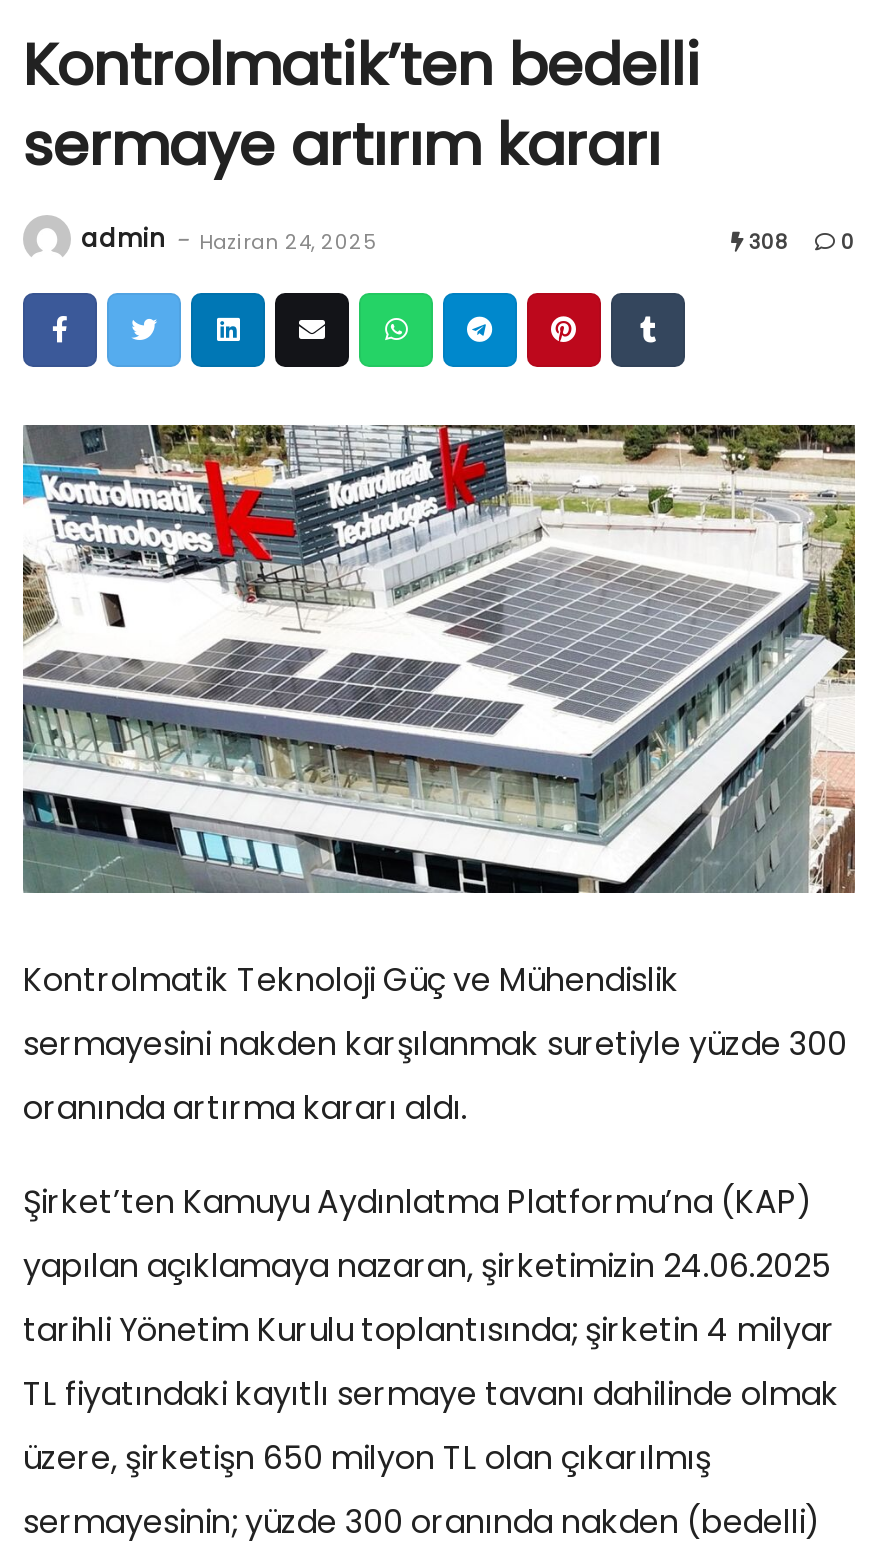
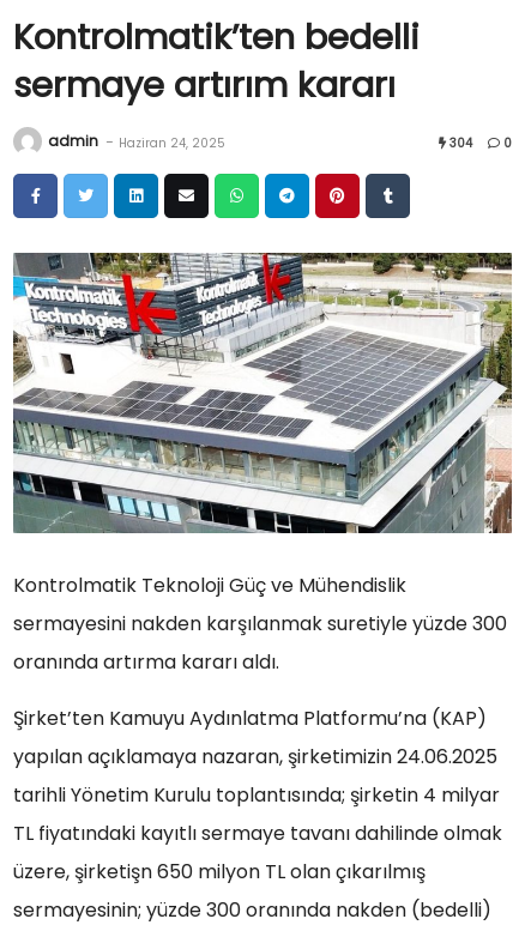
- 308 0
+ 304 0
